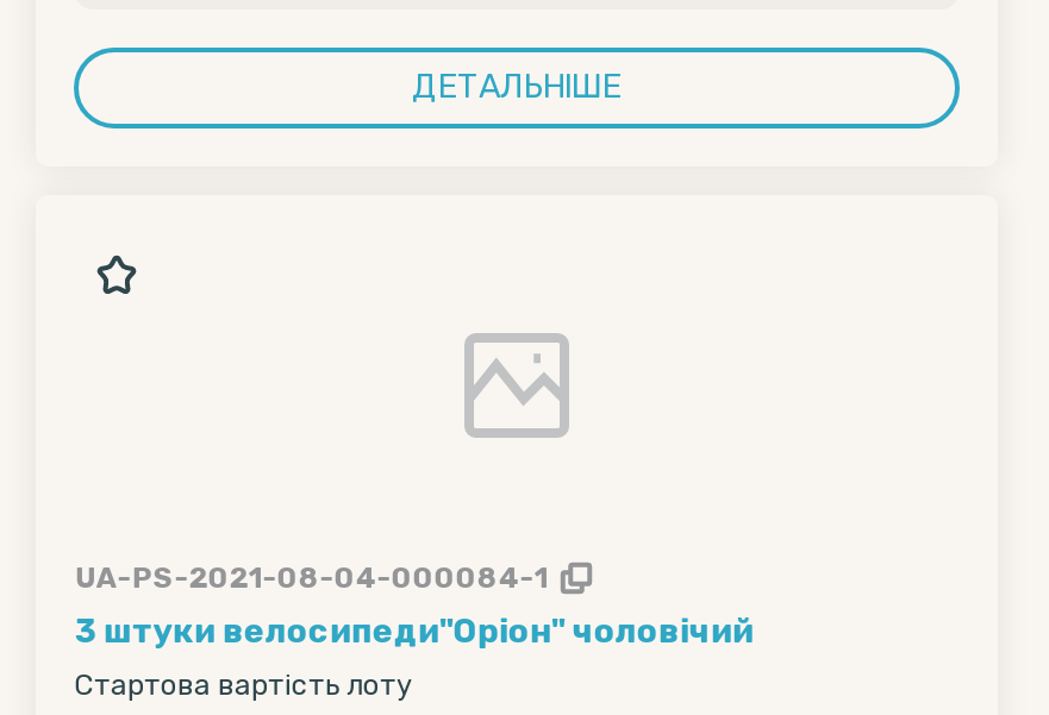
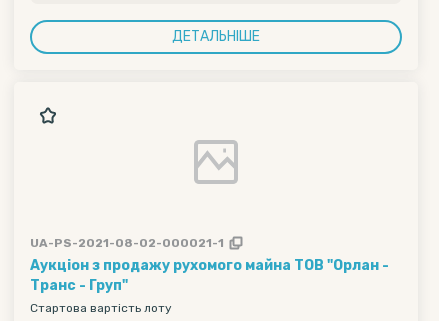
- UA-PS-2021-08-04-000084-1
- 3 штуки велосипеди"Оріон" чоловічий
+ UA-PS-2021-08-02-000021-1
+ Аукціон з продажу рухомого майна ТОВ "Орлан -
+ Транс - Груп"
